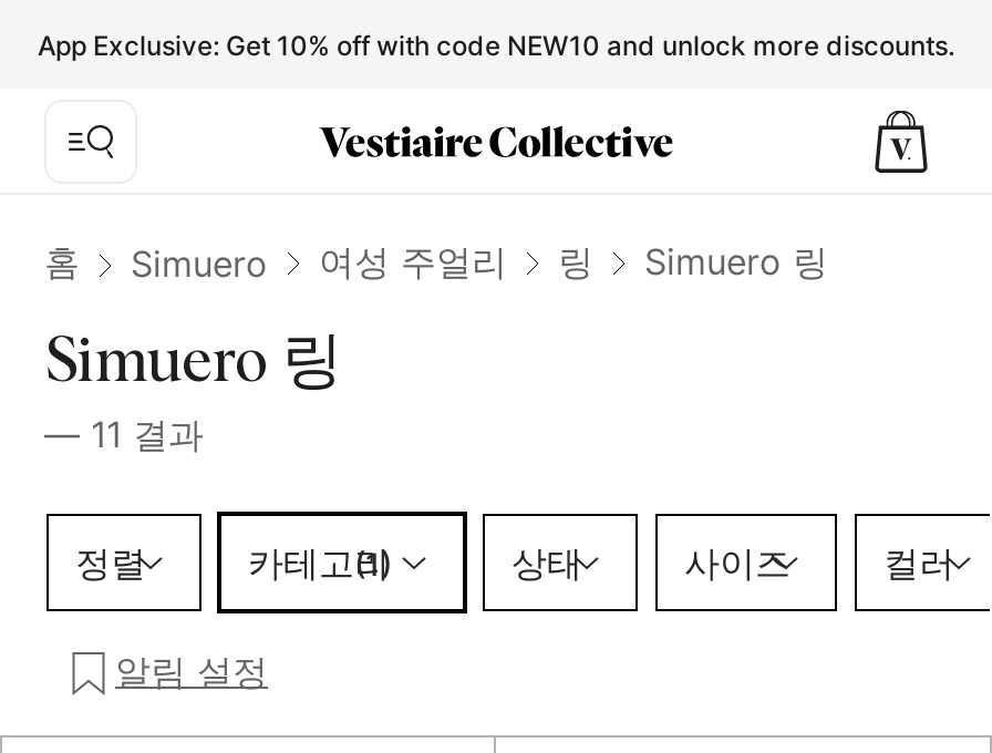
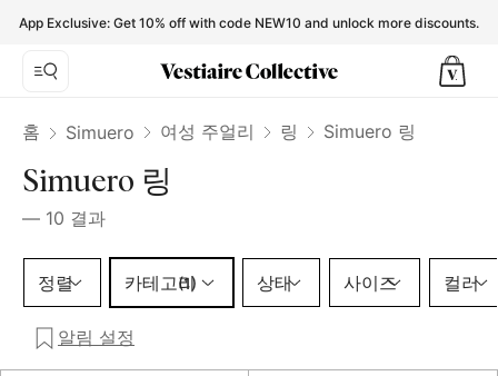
- — 11 결과
+ — 10 결과
